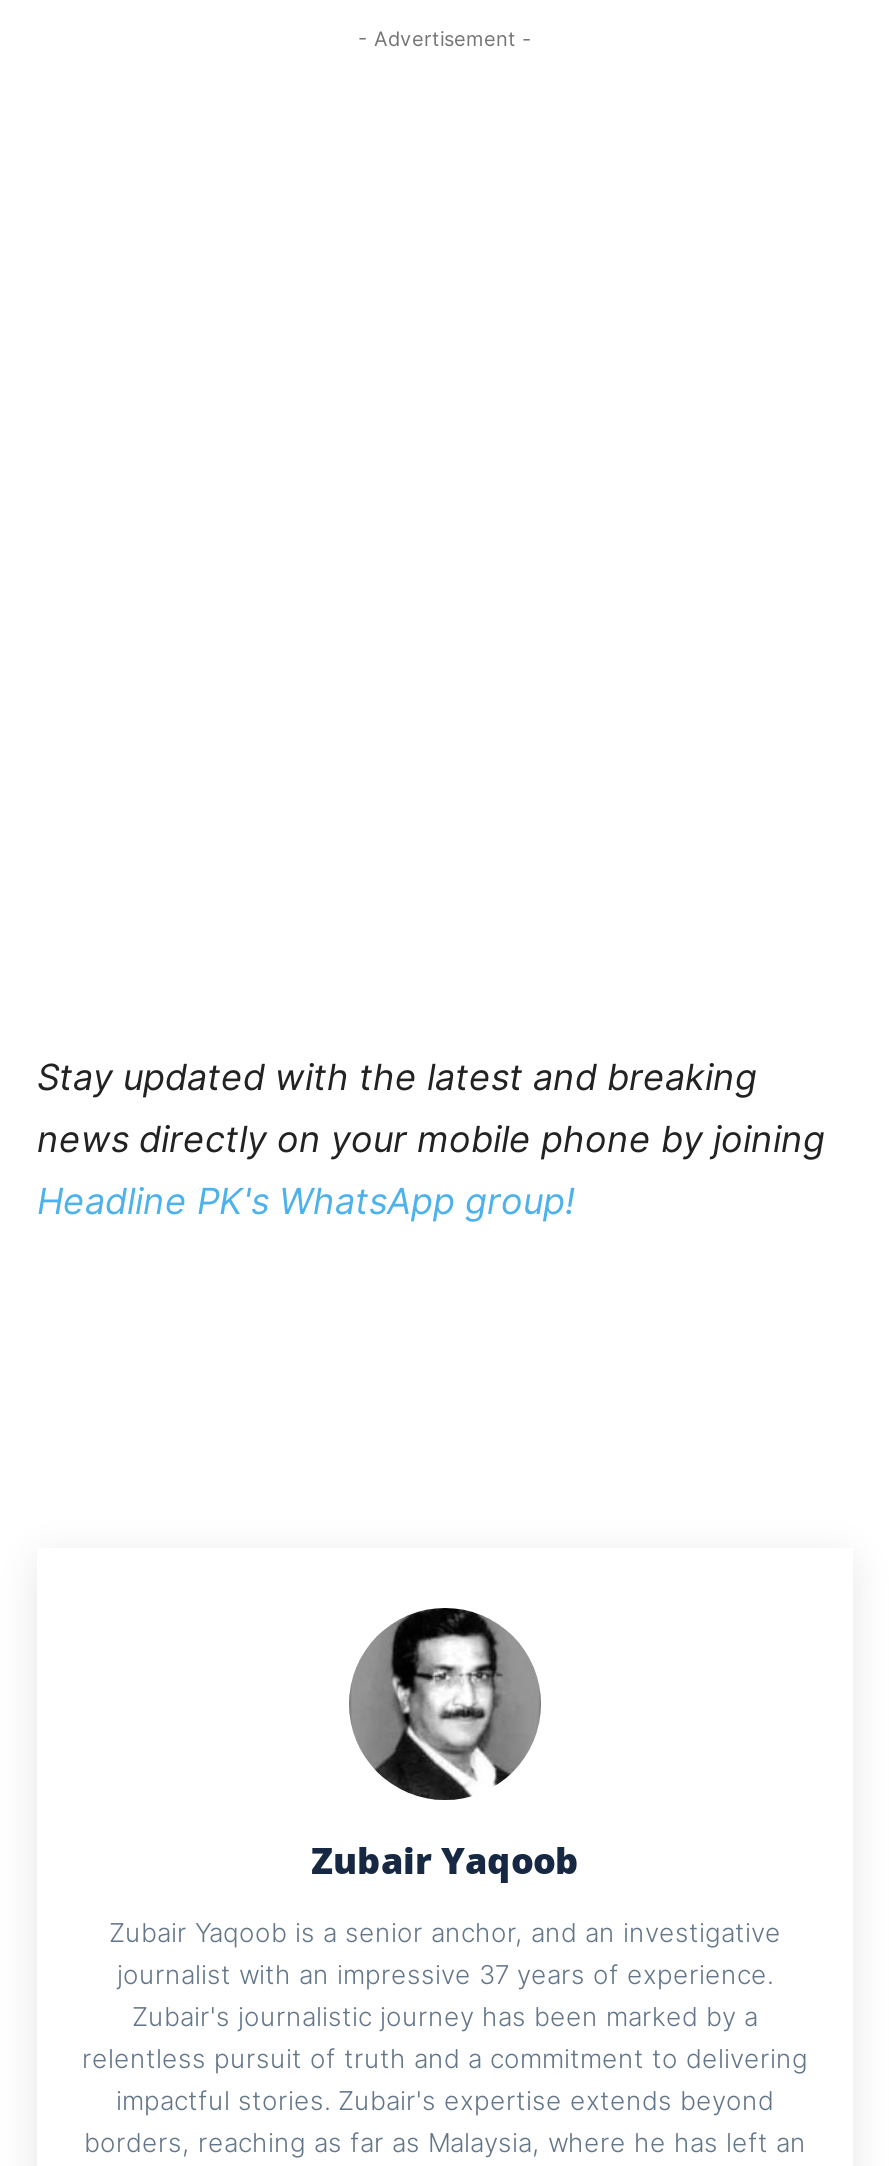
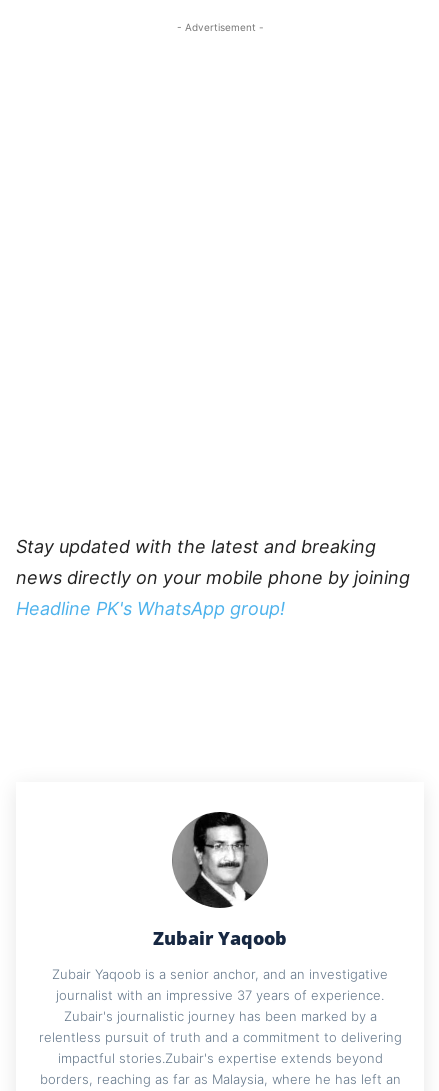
- impactful stories. Zubair's expertise extends beyond
+ impactful stories.Zubair's expertise extends beyond
